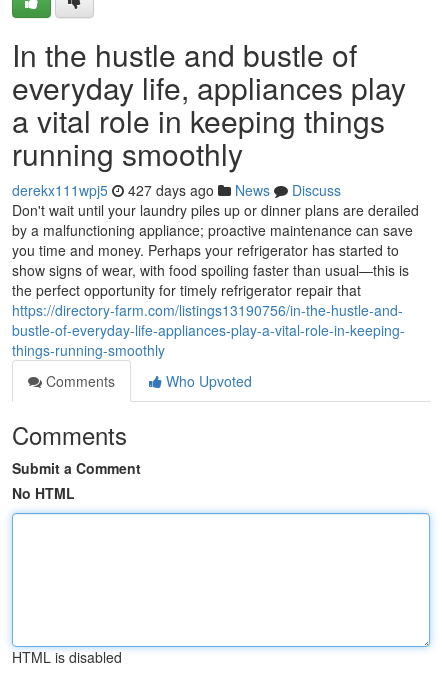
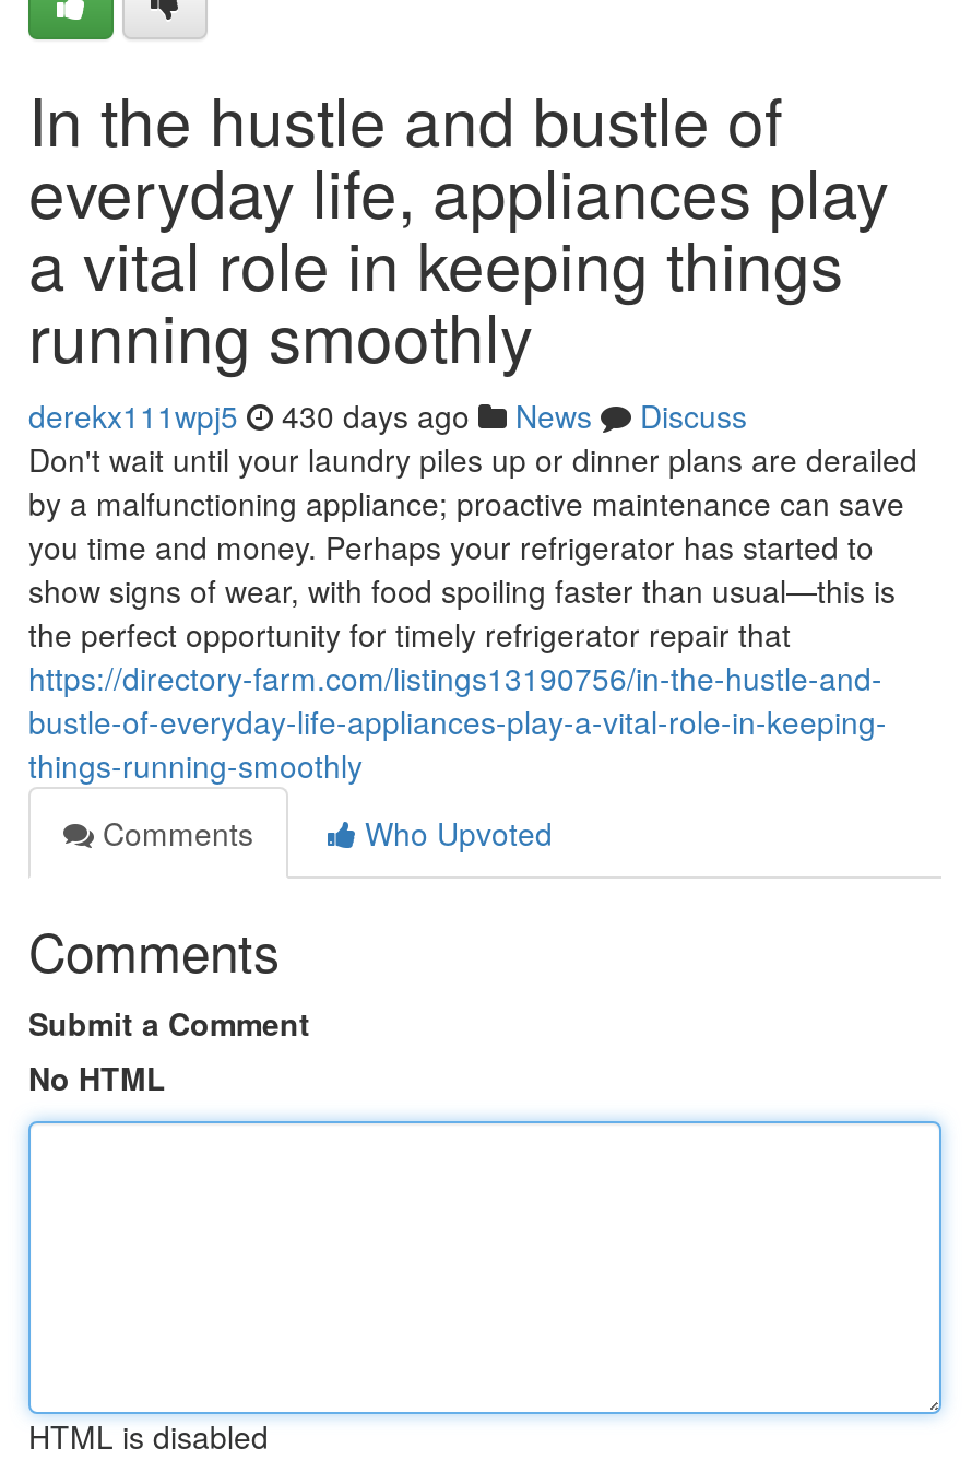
- derekx111wpj5 427 days ago News Discuss
+ derekx111wpj5 430 days ago News Discuss
